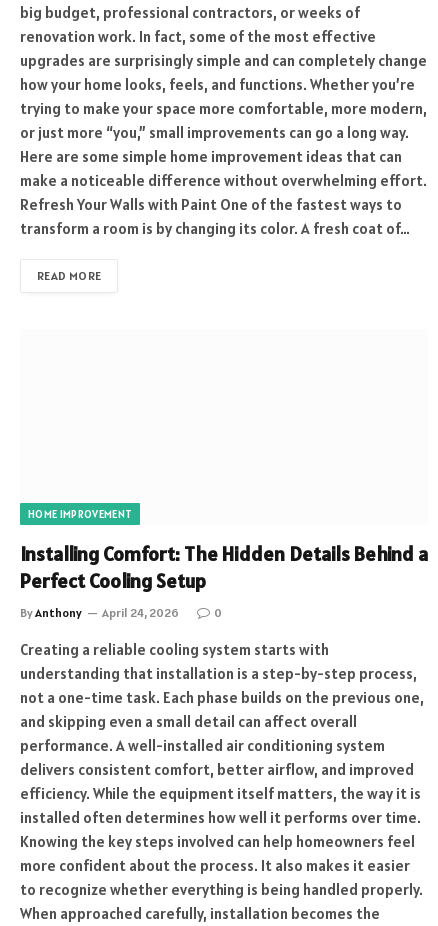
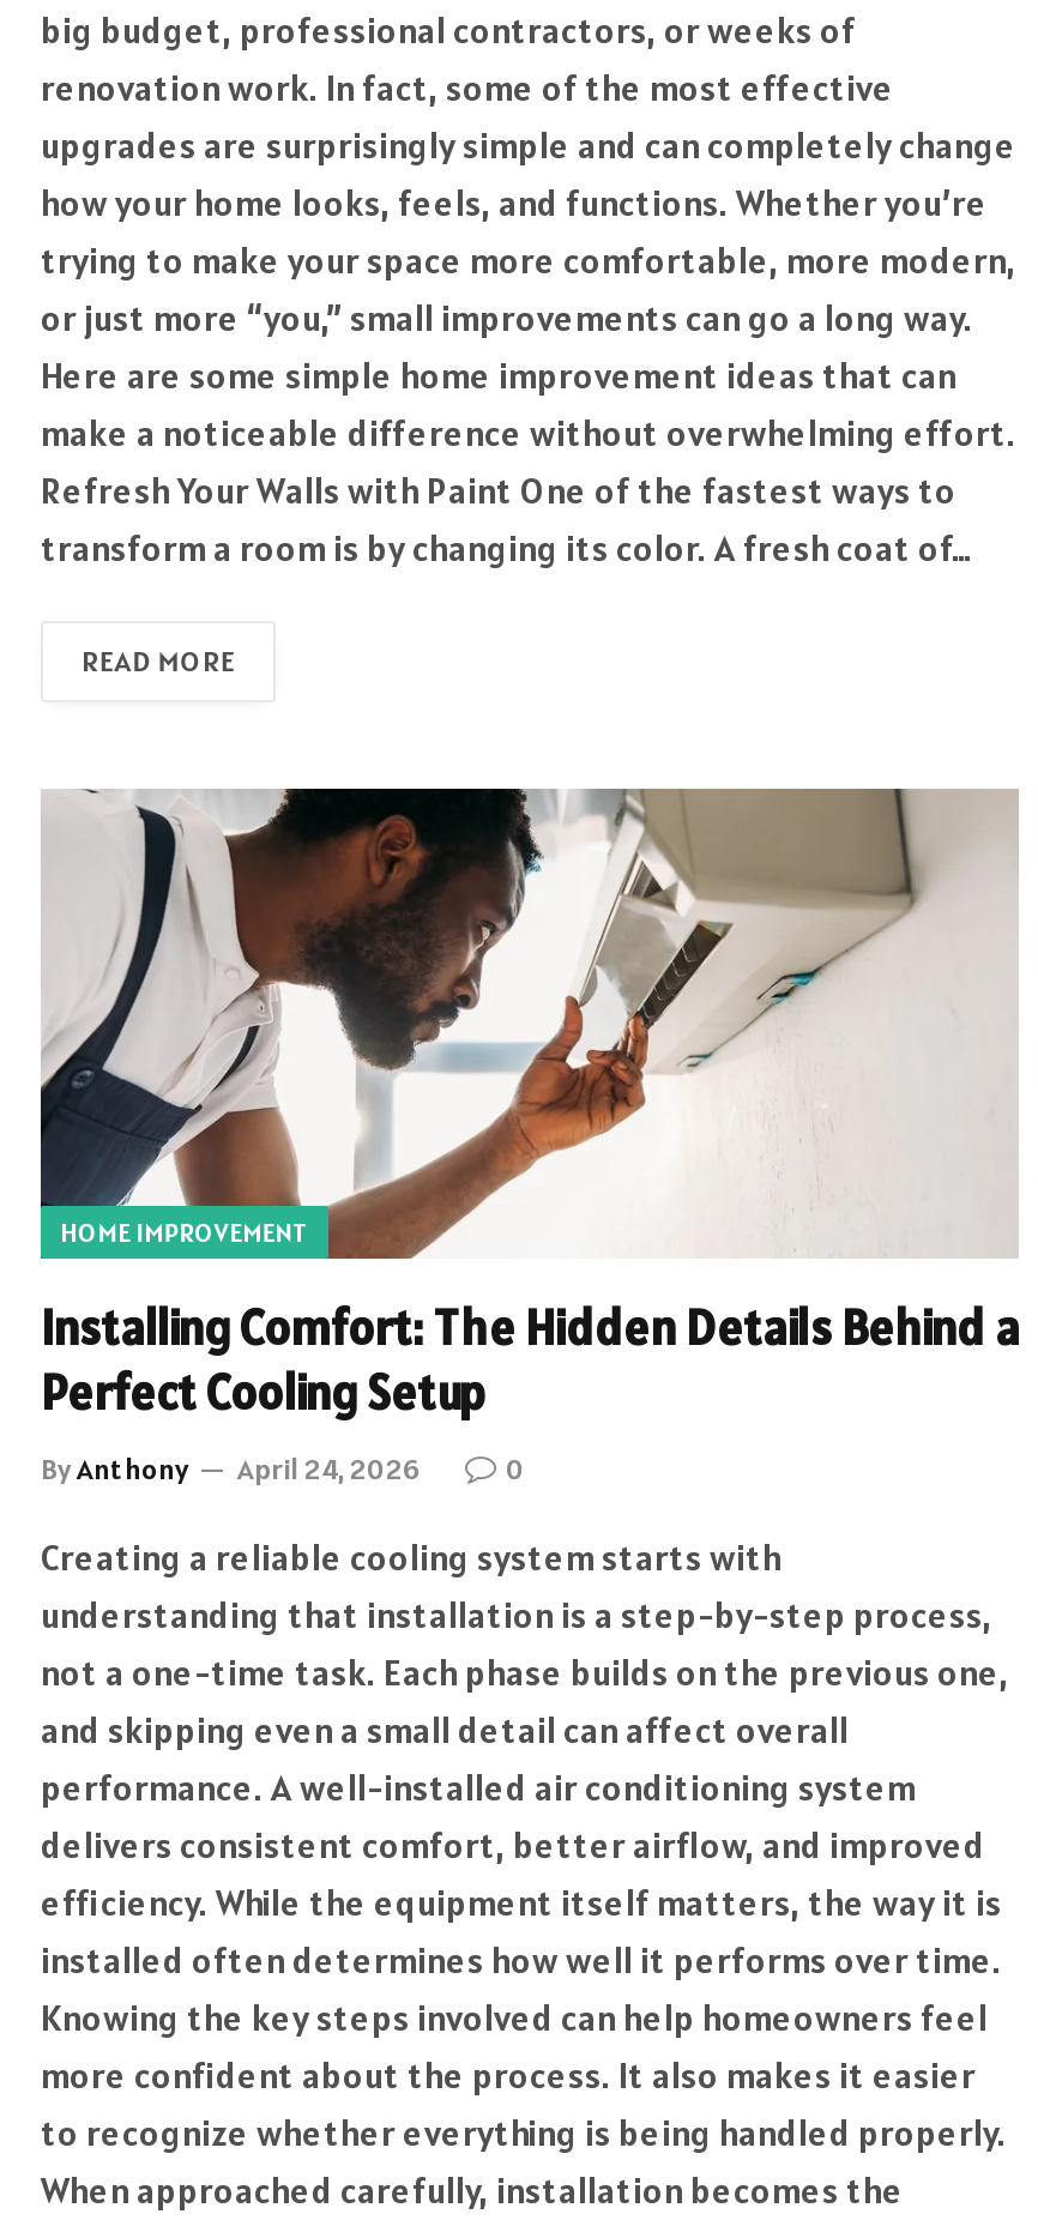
+ [image]
